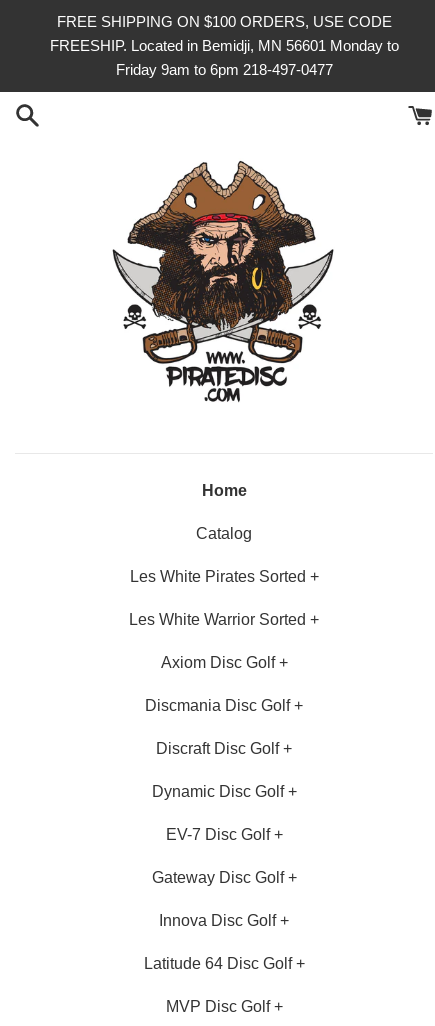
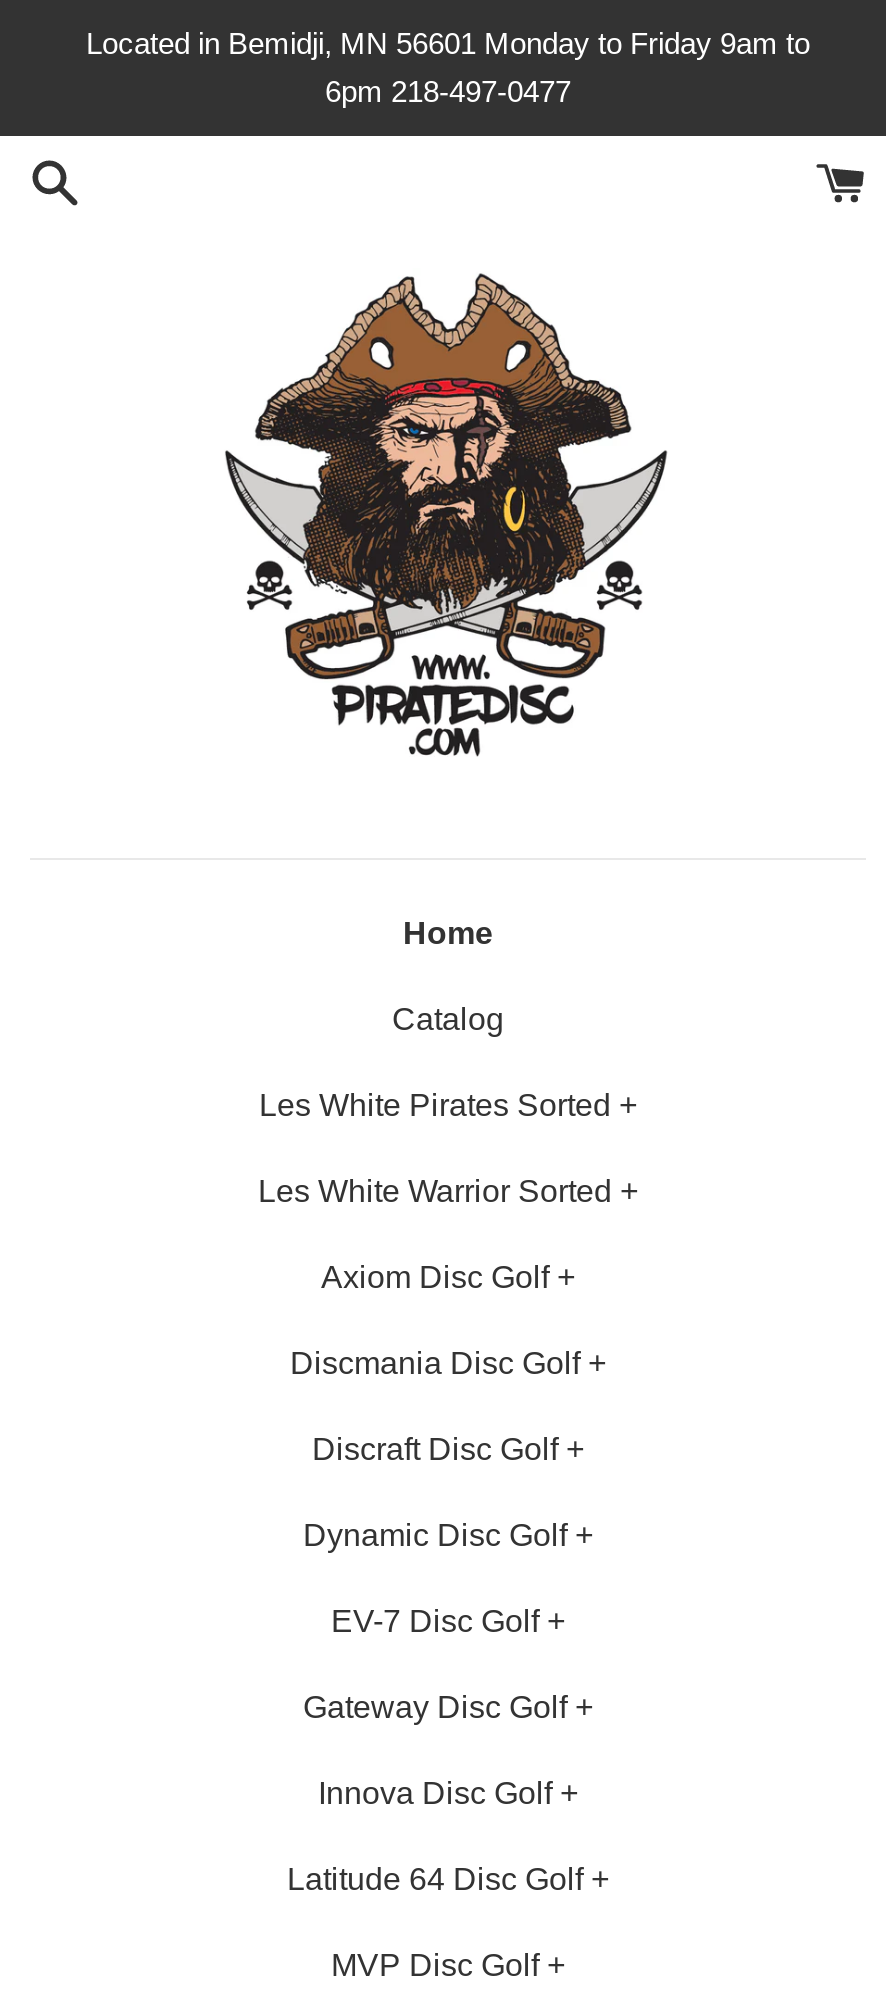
- FREE SHIPPING ON $100 ORDERS, USE CODE
- FREESHIP. Located in Bemidji, MN 56601 Monday to
- Friday 9am to 6pm 218-497-0477
+ Located in Bemidji, MN 56601 Monday to Friday 9am to
+ 6pm 218-497-0477
